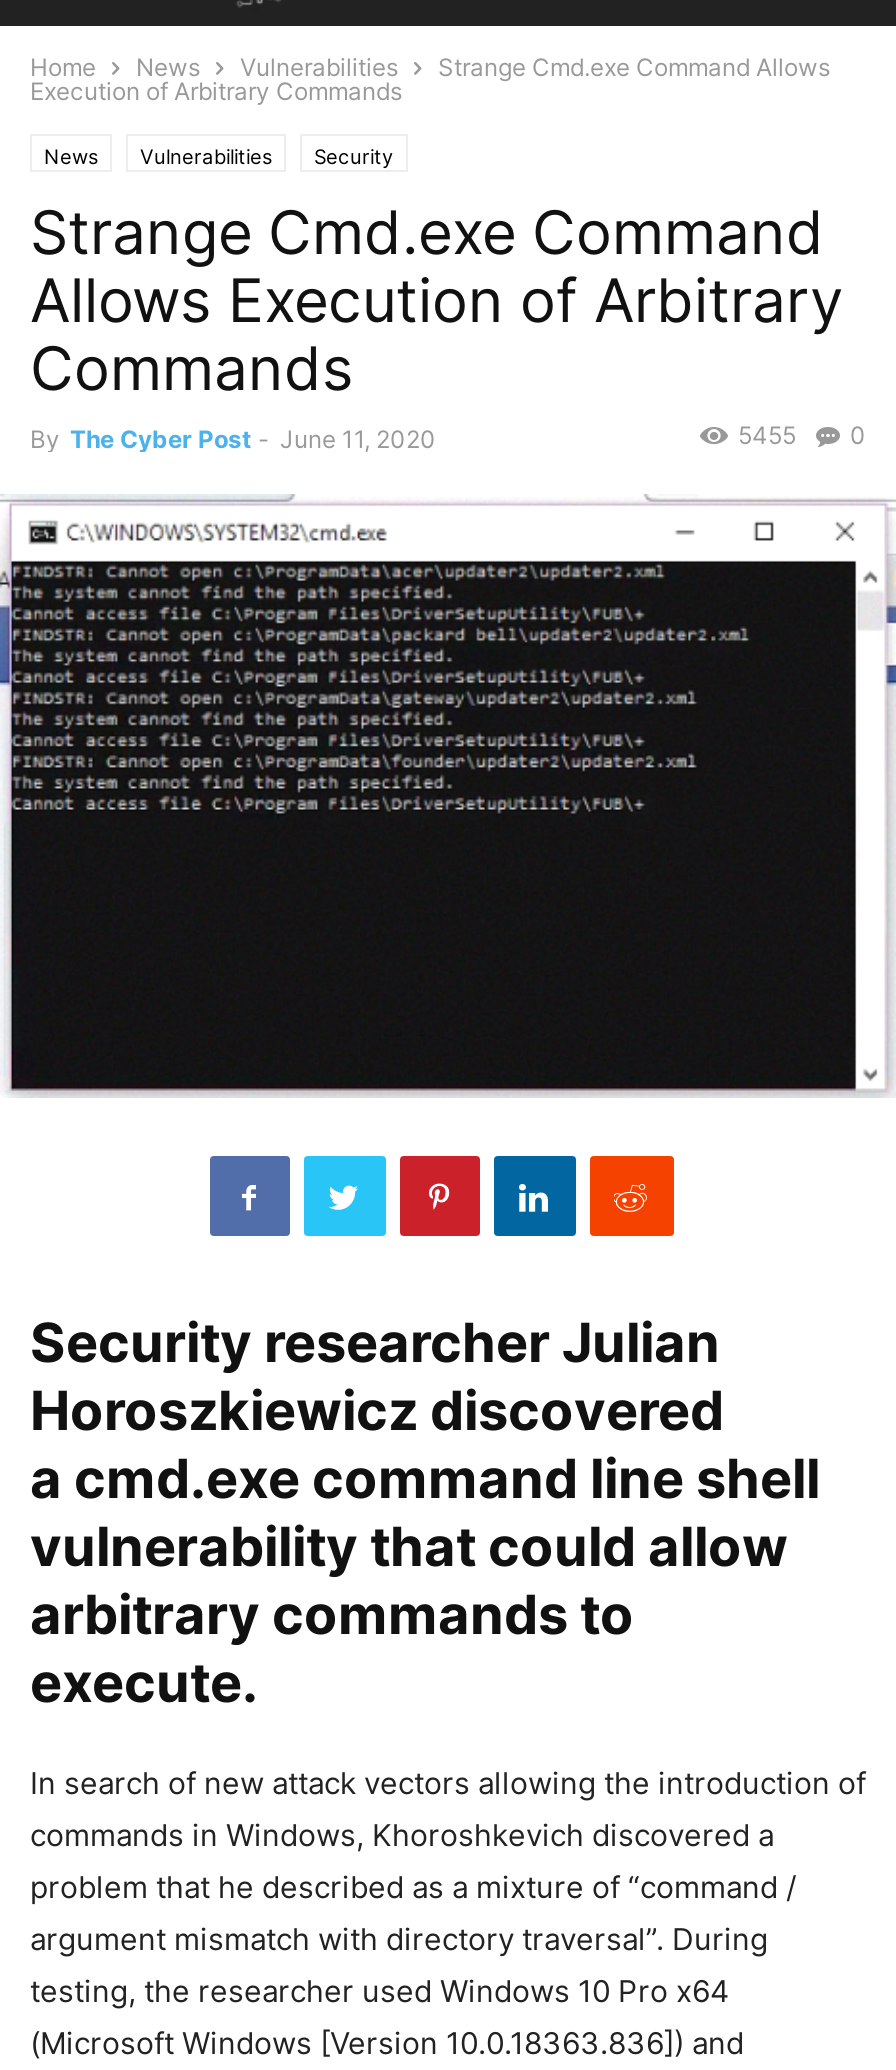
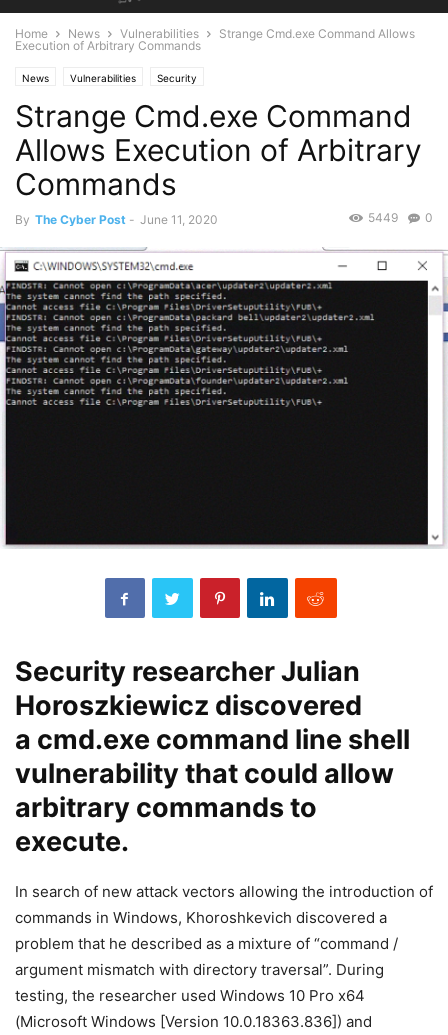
- 5455 0
+ 5449 0
